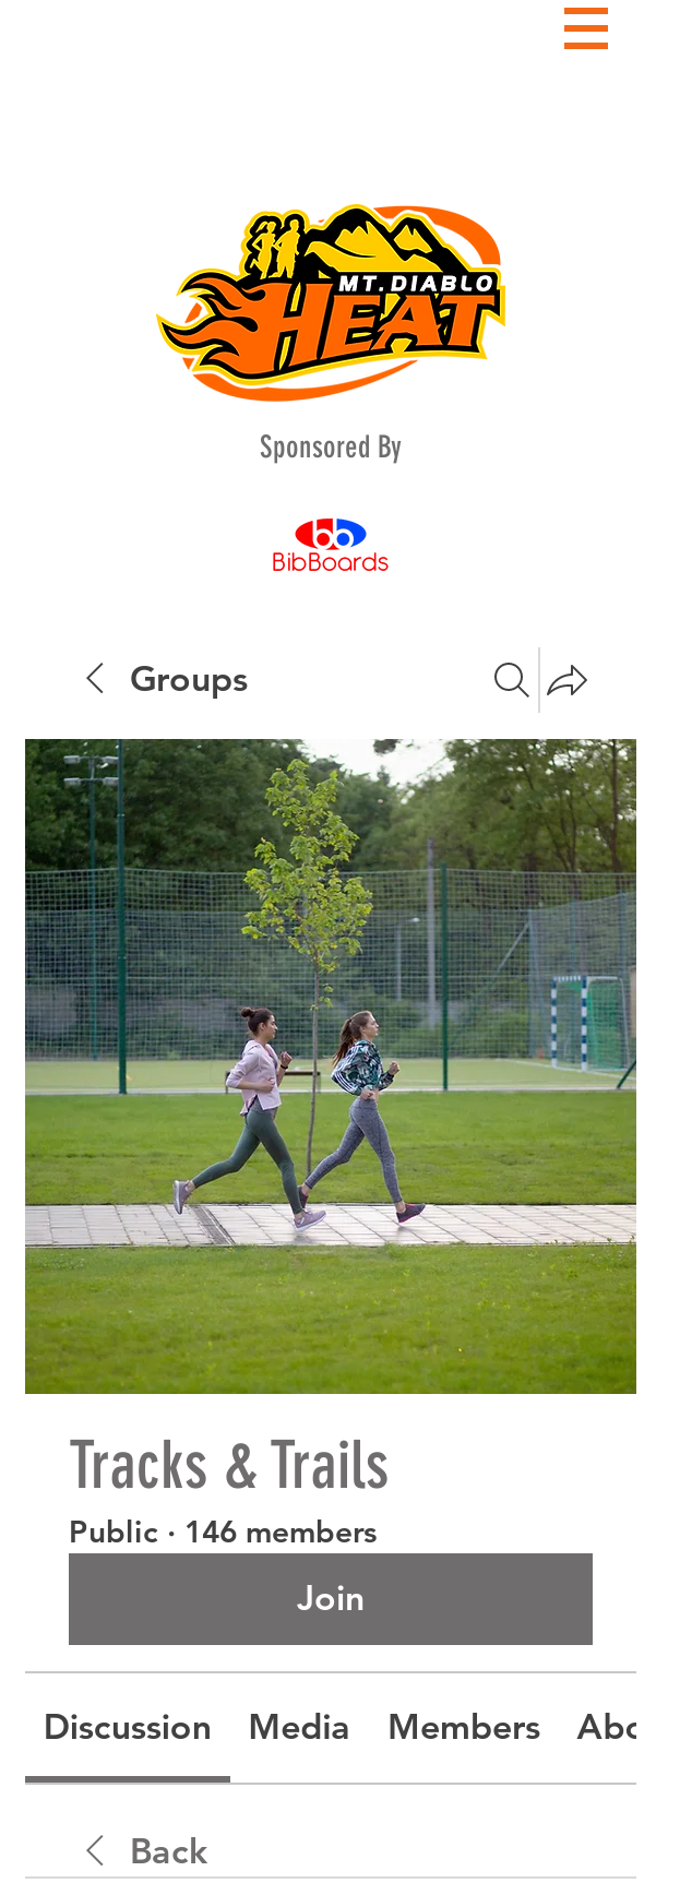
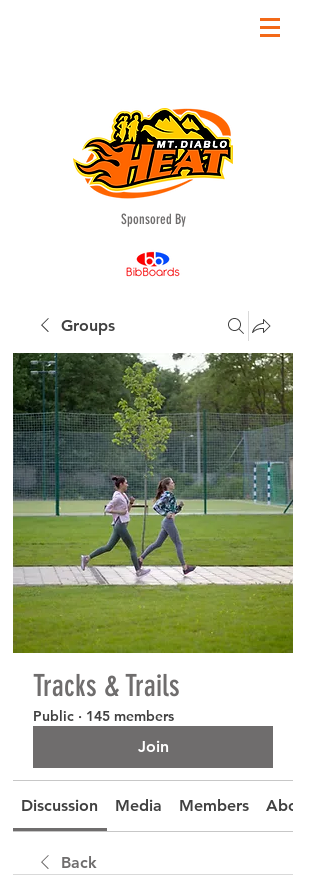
- Public · 146 members
+ Public · 145 members
